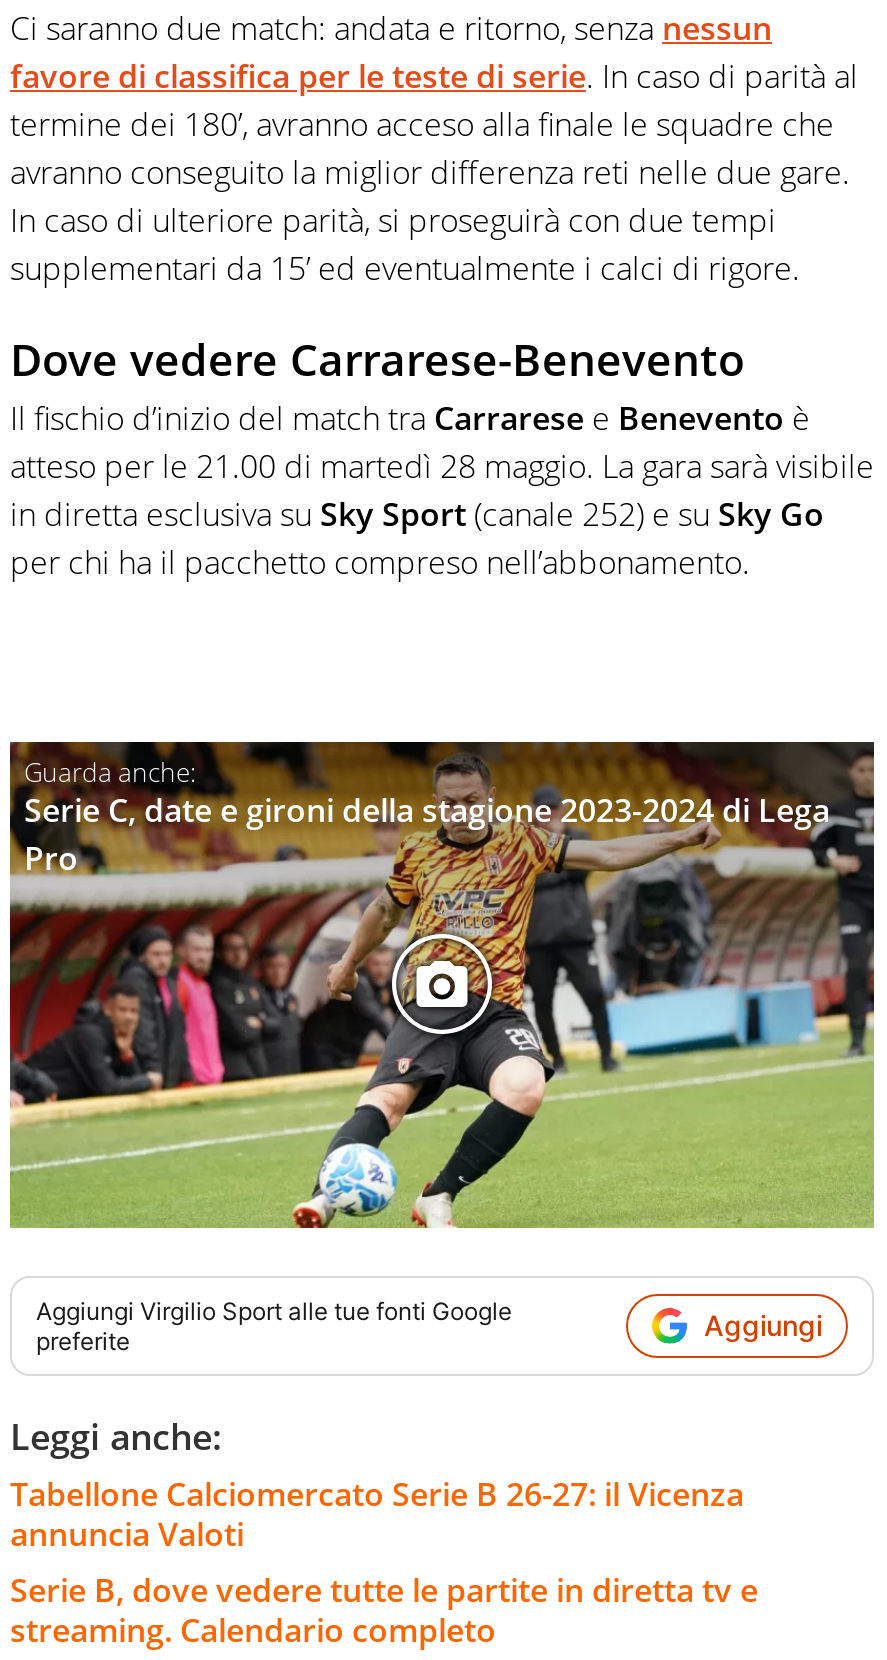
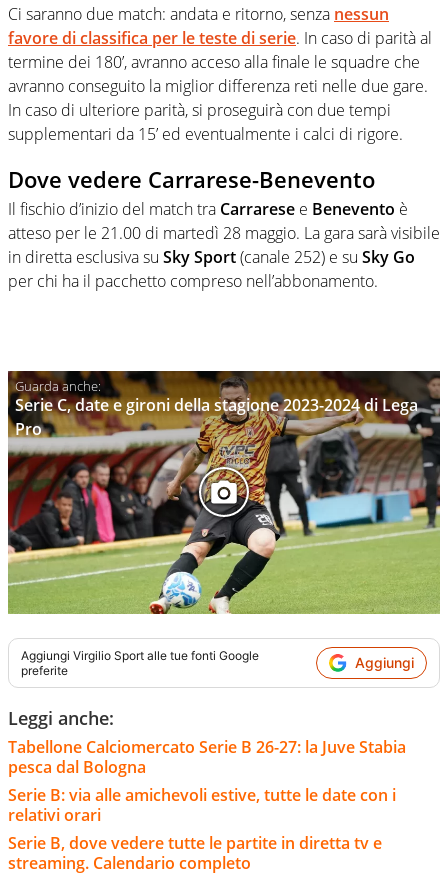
- Tabellone Calciomercato Serie B 26-27: il Vicenza
- annuncia Valoti
+ Tabellone Calciomercato Serie B 26-27: la Juve Stabia
+ pesca dal Bologna
+ Serie B: via alle amichevoli estive, tutte le date con i
+ relativi orari
